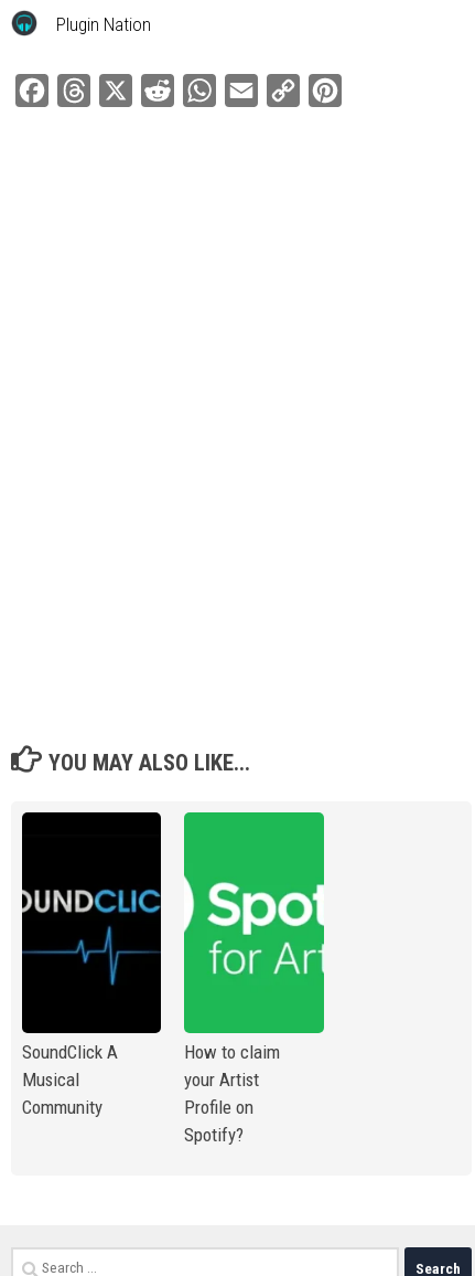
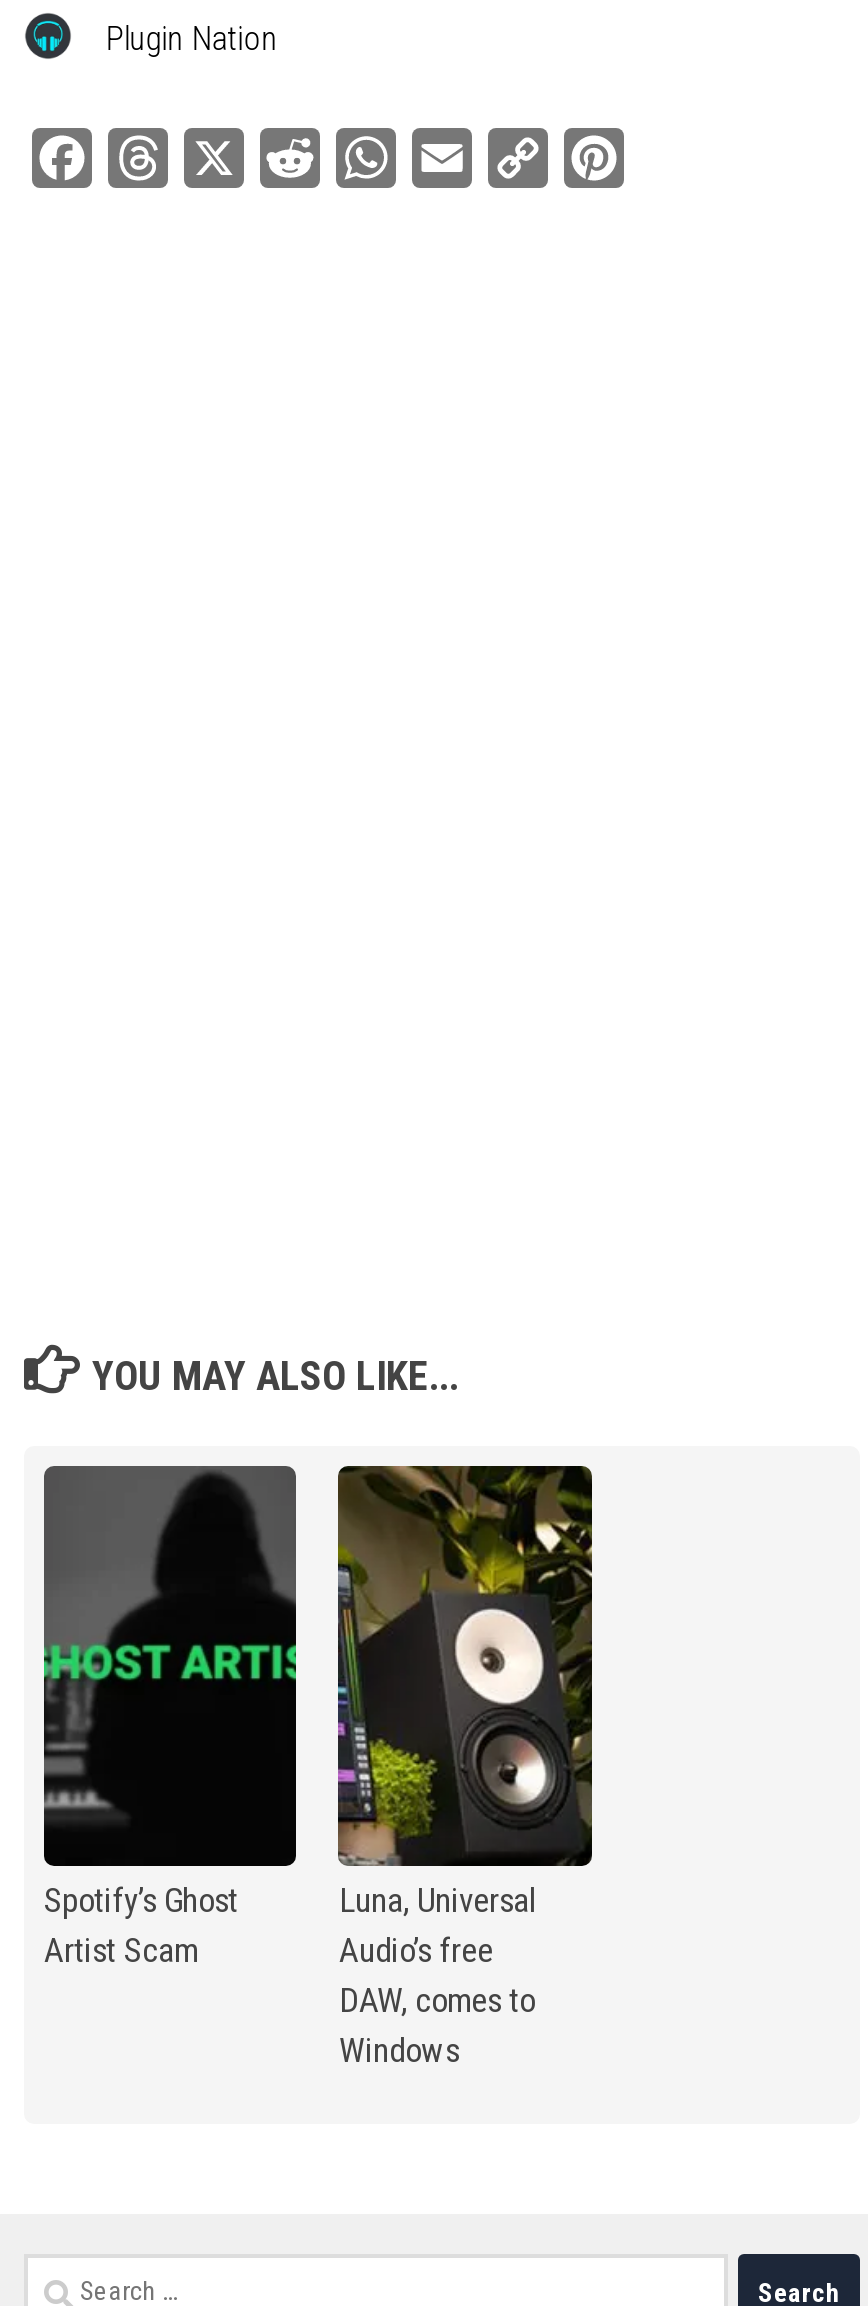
- [image]
- SoundClick A
- Musical
- Community
+ [image]
+ Spotify’s Ghost
+ Artist Scam

- [image]
- How to claim
- your Artist
- Profile on
- Spotify?
+ [image]
+ Luna, Universal
+ Audio’s free
+ DAW, comes to
+ Windows
